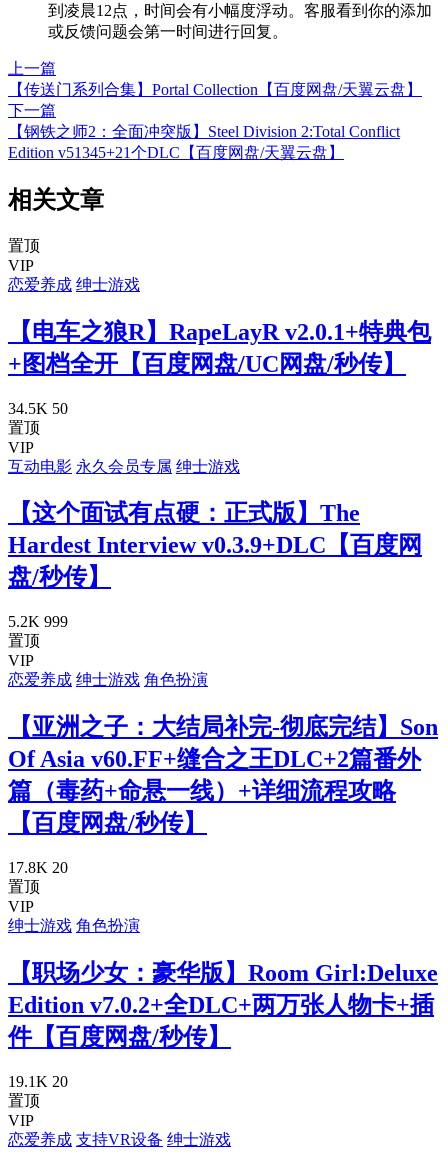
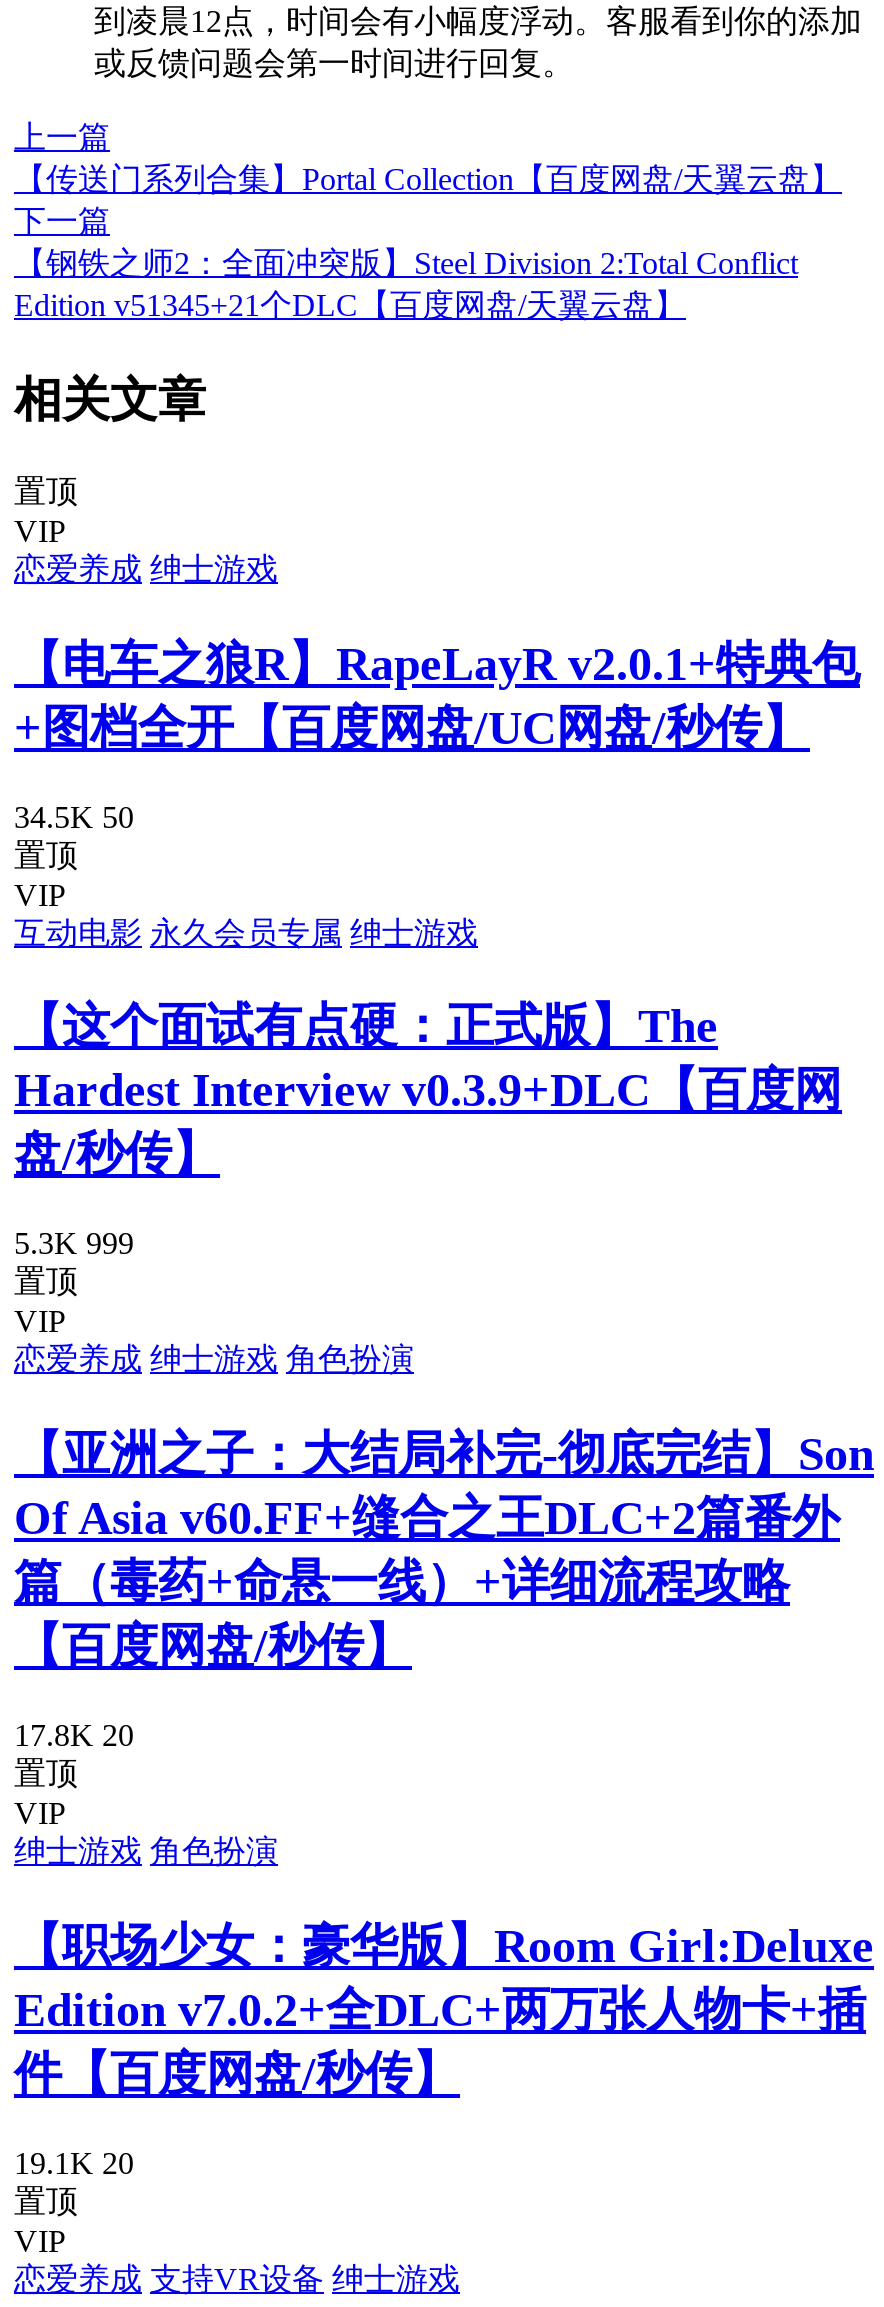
- 5.2K 999
+ 5.3K 999
